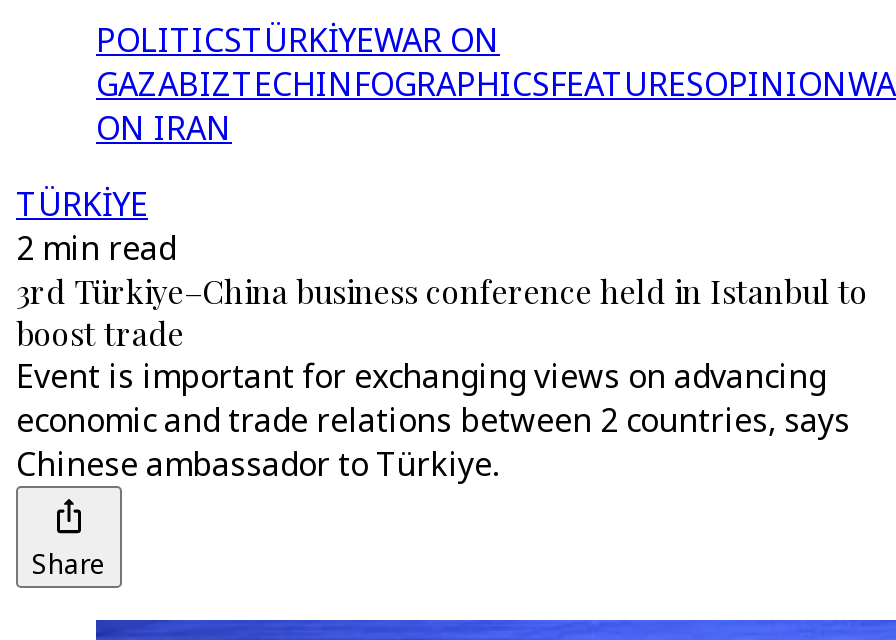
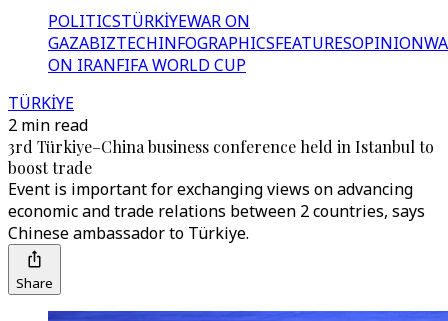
- ON IRAN
+ ON IRAN FIFA WORLD CUP
